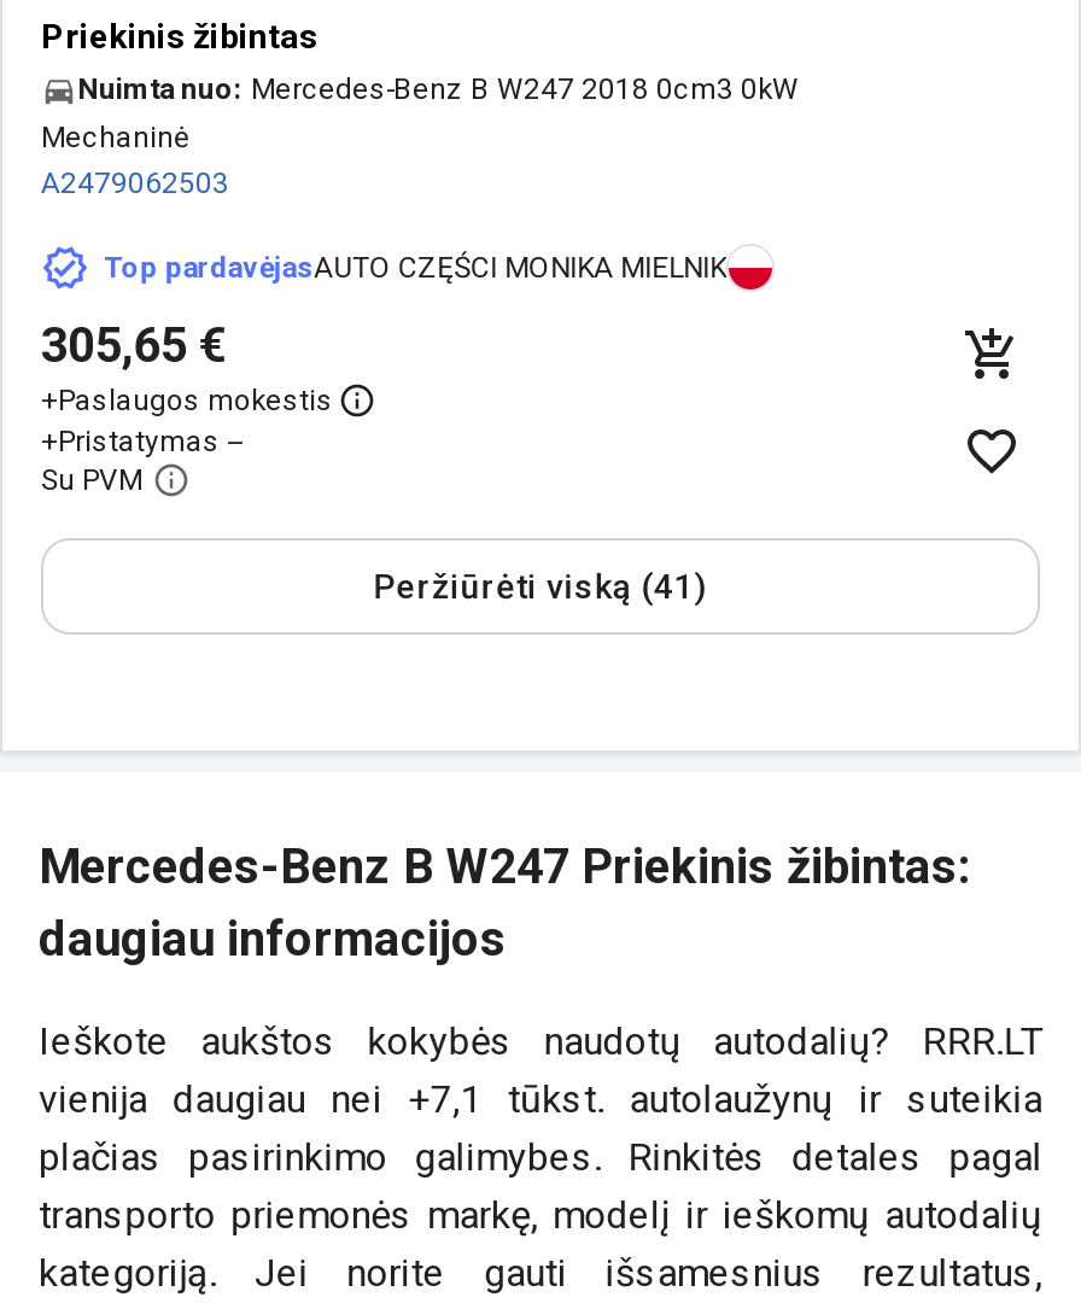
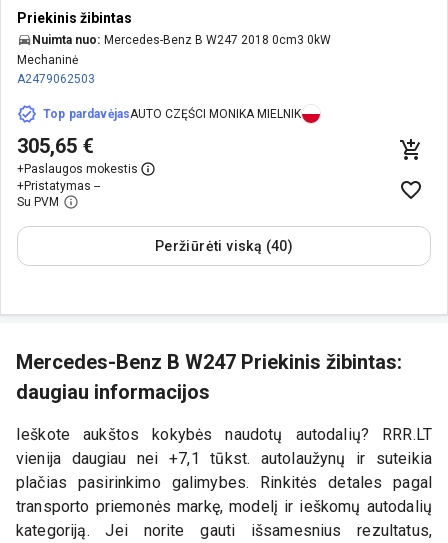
- Peržiūrėti viską (41)
+ Peržiūrėti viską (40)
